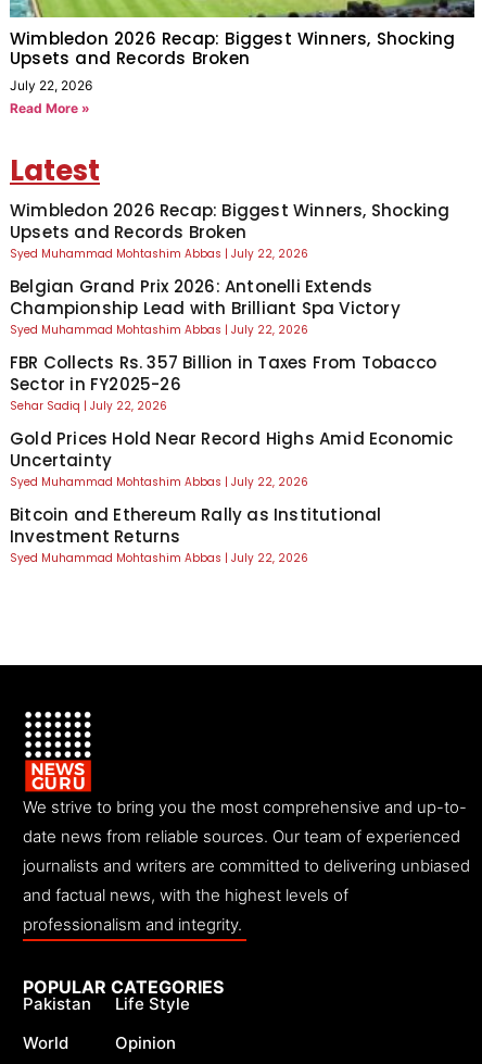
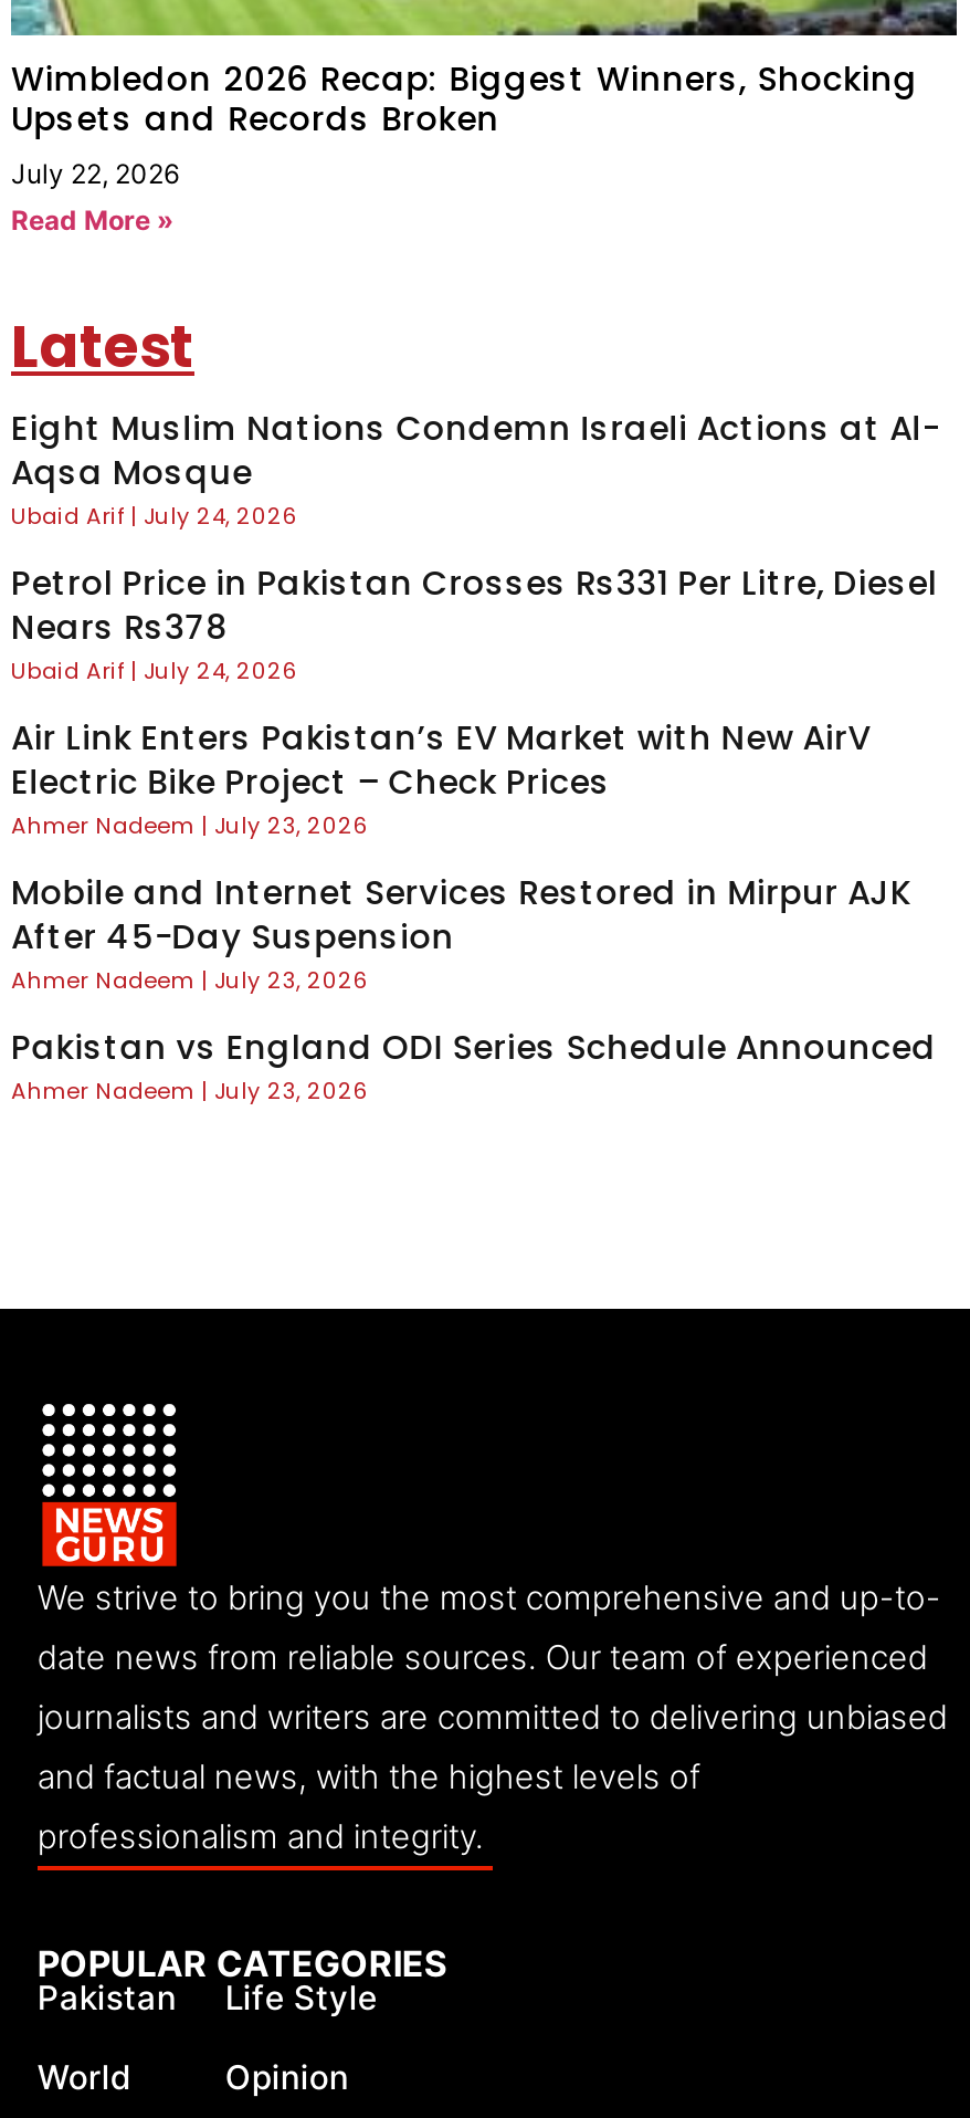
- Wimbledon 2026 Recap: Biggest Winners, Shocking
- Upsets and Records Broken
- Syed Muhammad Mohtashim Abbas July 22, 2026
+ Eight Muslim Nations Condemn Israeli Actions at Al-
+ Aqsa Mosque
+ Ubaid Arif July 24, 2026

- Belgian Grand Prix 2026: Antonelli Extends
- Championship Lead with Brilliant Spa Victory
- Syed Muhammad Mohtashim Abbas July 22, 2026
+ Petrol Price in Pakistan Crosses Rs331 Per Litre, Diesel
+ Nears Rs378
+ Ubaid Arif July 24, 2026

- FBR Collects Rs. 357 Billion in Taxes From Tobacco
- Sector in FY2025-26
- Sehar Sadiq July 22, 2026
+ Air Link Enters Pakistan’s EV Market with New AirV
+ Electric Bike Project – Check Prices
+ Ahmer Nadeem July 23, 2026

- Gold Prices Hold Near Record Highs Amid Economic
- Uncertainty
- Syed Muhammad Mohtashim Abbas July 22, 2026
+ Mobile and Internet Services Restored in Mirpur AJK
+ After 45-Day Suspension
+ Ahmer Nadeem July 23, 2026

- Bitcoin and Ethereum Rally as Institutional
- Investment Returns
- Syed Muhammad Mohtashim Abbas July 22, 2026
+ Pakistan vs England ODI Series Schedule Announced
+ Ahmer Nadeem July 23, 2026
